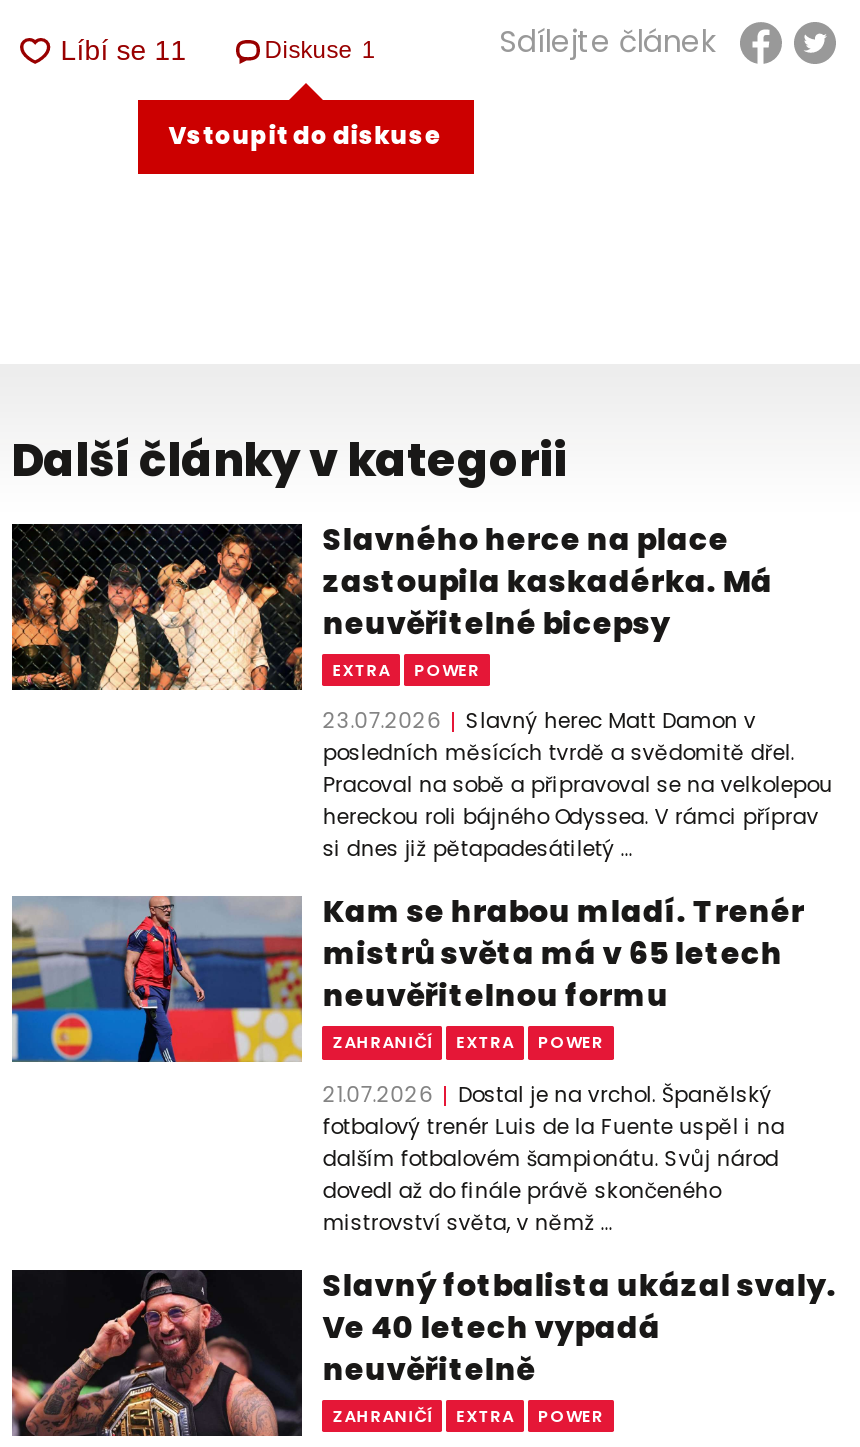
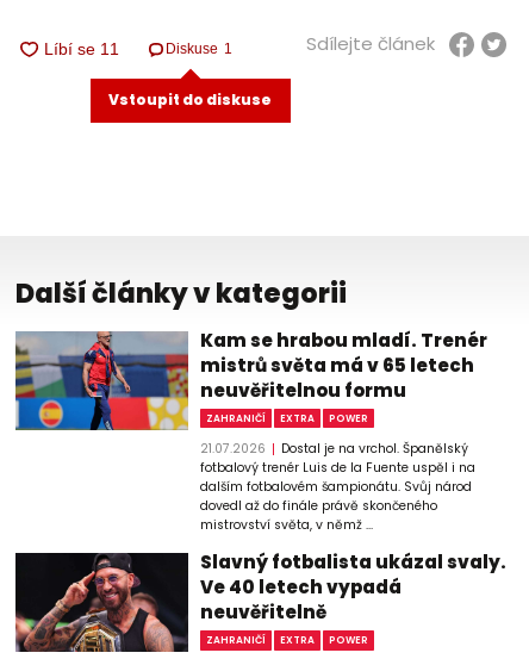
- [image]
- Slavného herce na place
- zastoupila kaskadérka. Má
- neuvěřitelné bicepsy
- EXTRA
- POWER
- 23.07.2026
- Slavný herec Matt Damon v
- posledních měsících tvrdě a svědomitě dřel.
- Pracoval na sobě a připravoval se na velkolepou
- hereckou roli bájného Odyssea. V rámci příprav
- si dnes již pětapadesátiletý ...
